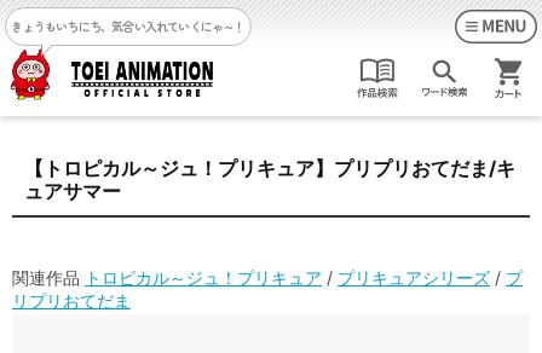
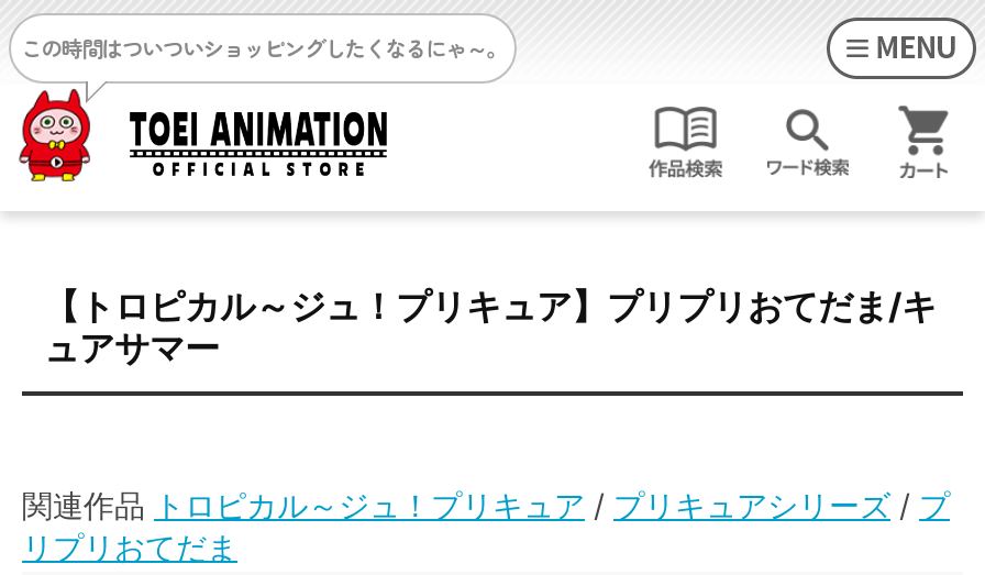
- きょうもいちにち、気合い入れていくにゃ～！
+ この時間はついついショッピングしたくなるにゃ～。
